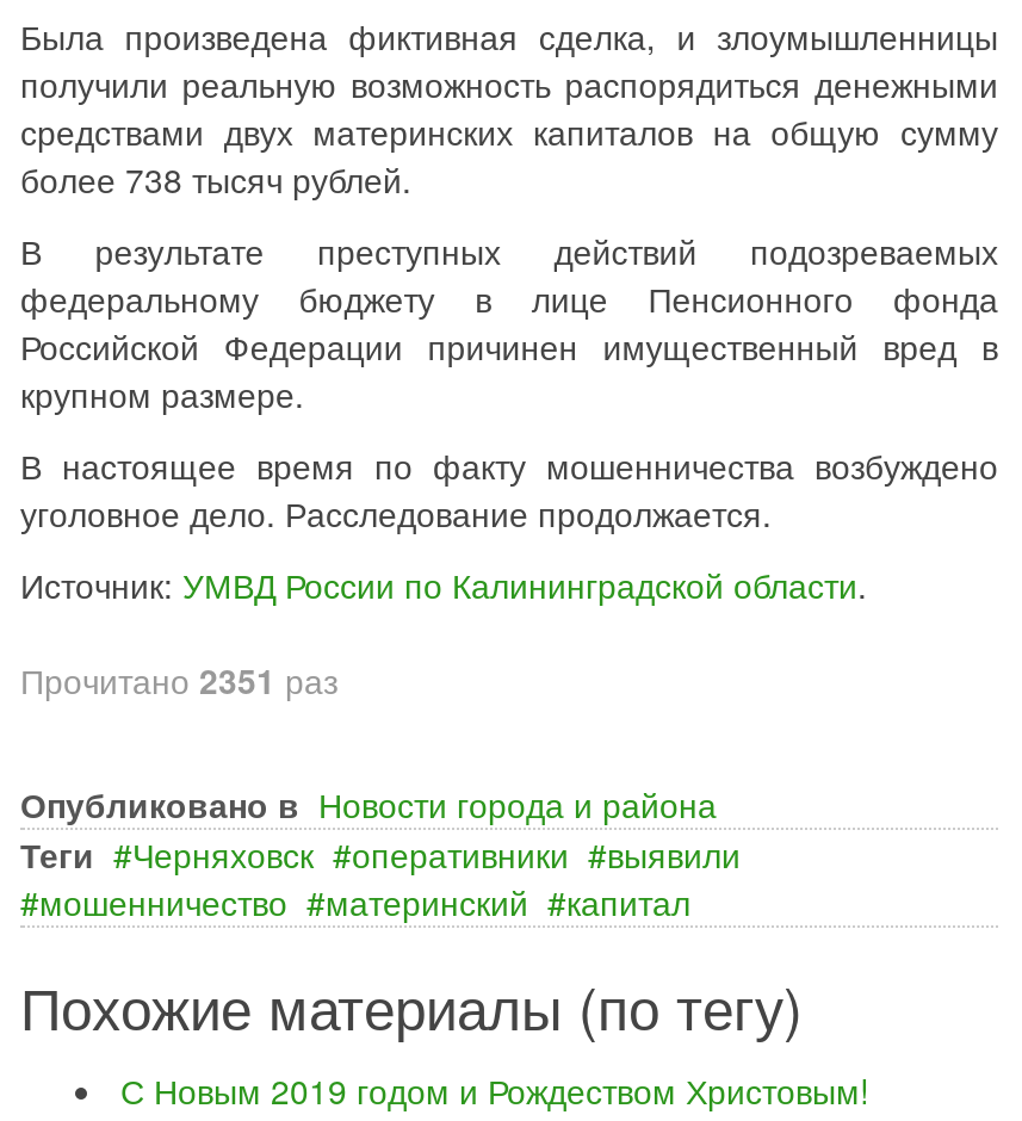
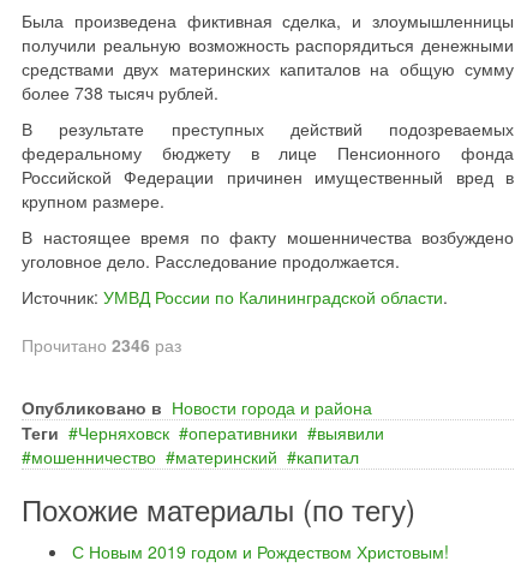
- Прочитано 2351 раз
+ Прочитано 2346 раз
